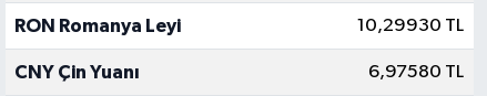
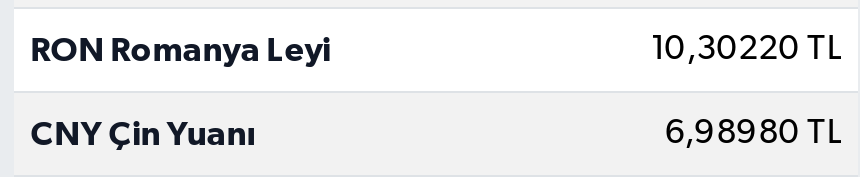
- 10,29930 TL
+ 10,30220 TL

- 6,97580 TL
+ 6,98980 TL
